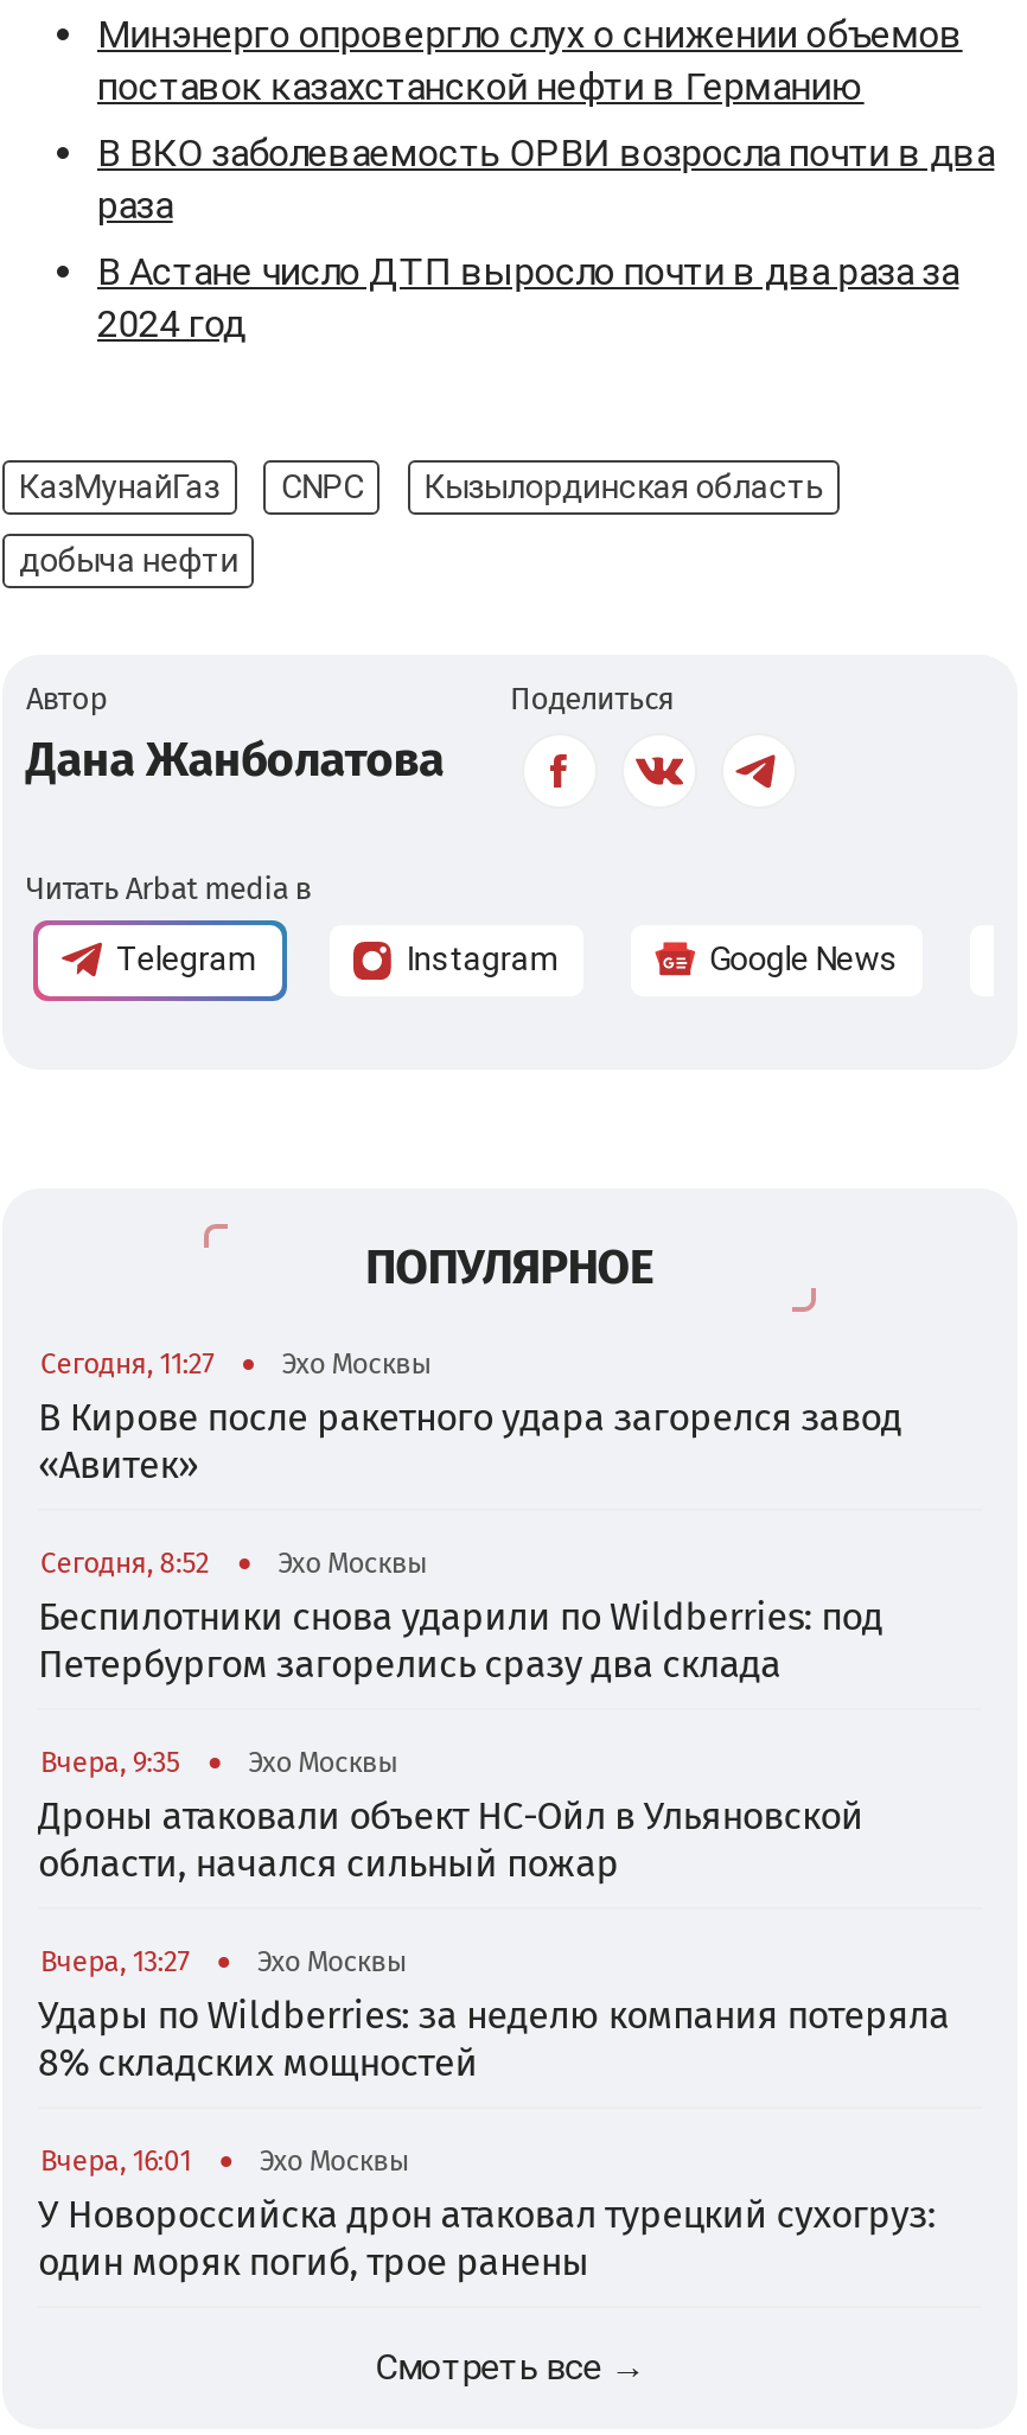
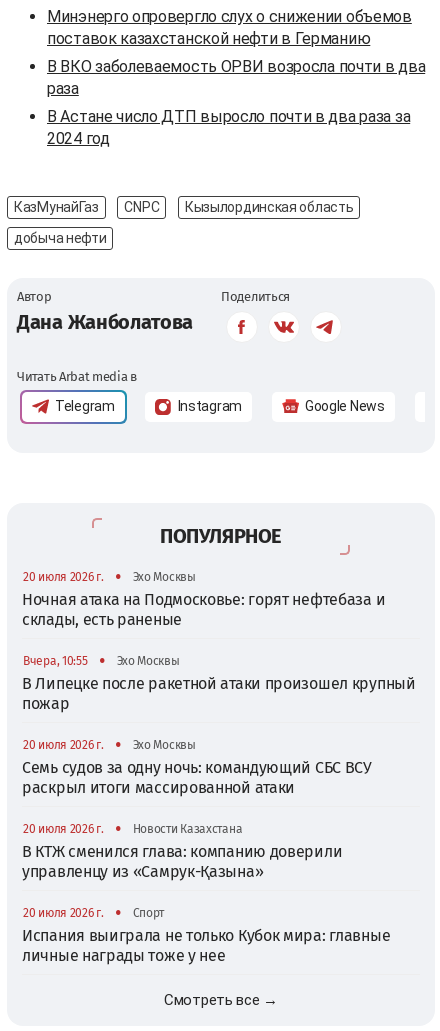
- Сегодня, 11:27
+ 20 июля 2026 г.

- В Кирове после ракетного удара загорелся завод
- «Авитек»
+ Ночная атака на Подмосковье: горят нефтебаза и
+ склады, есть раненые

- Сегодня, 8:52
+ Вчера, 10:55

- Беспилотники снова ударили по Wildberries: под
- Петербургом загорелись сразу два склада
+ В Липецке после ракетной атаки произошел крупный
+ пожар

- Вчера, 9:35
+ 20 июля 2026 г.

- Дроны атаковали объект НС-Ойл в Ульяновской
- области, начался сильный пожар
+ Семь судов за одну ночь: командующий СБС ВСУ
+ раскрыл итоги массированной атаки

- Эхо Москвы
- Удары по Wildberries: за неделю компания потеряла
- 8% складских мощностей
+ Новости Казахстана
+ В КТЖ сменился глава: компанию доверили
+ управленцу из «Самрук-Қазына»

- Вчера, 13:27
+ 20 июля 2026 г.

- Эхо Москвы
- У Новороссийска дрон атаковал турецкий сухогруз:
- один моряк погиб, трое ранены
+ Спорт
+ Испания выиграла не только Кубок мира: главные
+ личные награды тоже у нее

- Вчера, 16:01
+ 20 июля 2026 г.
